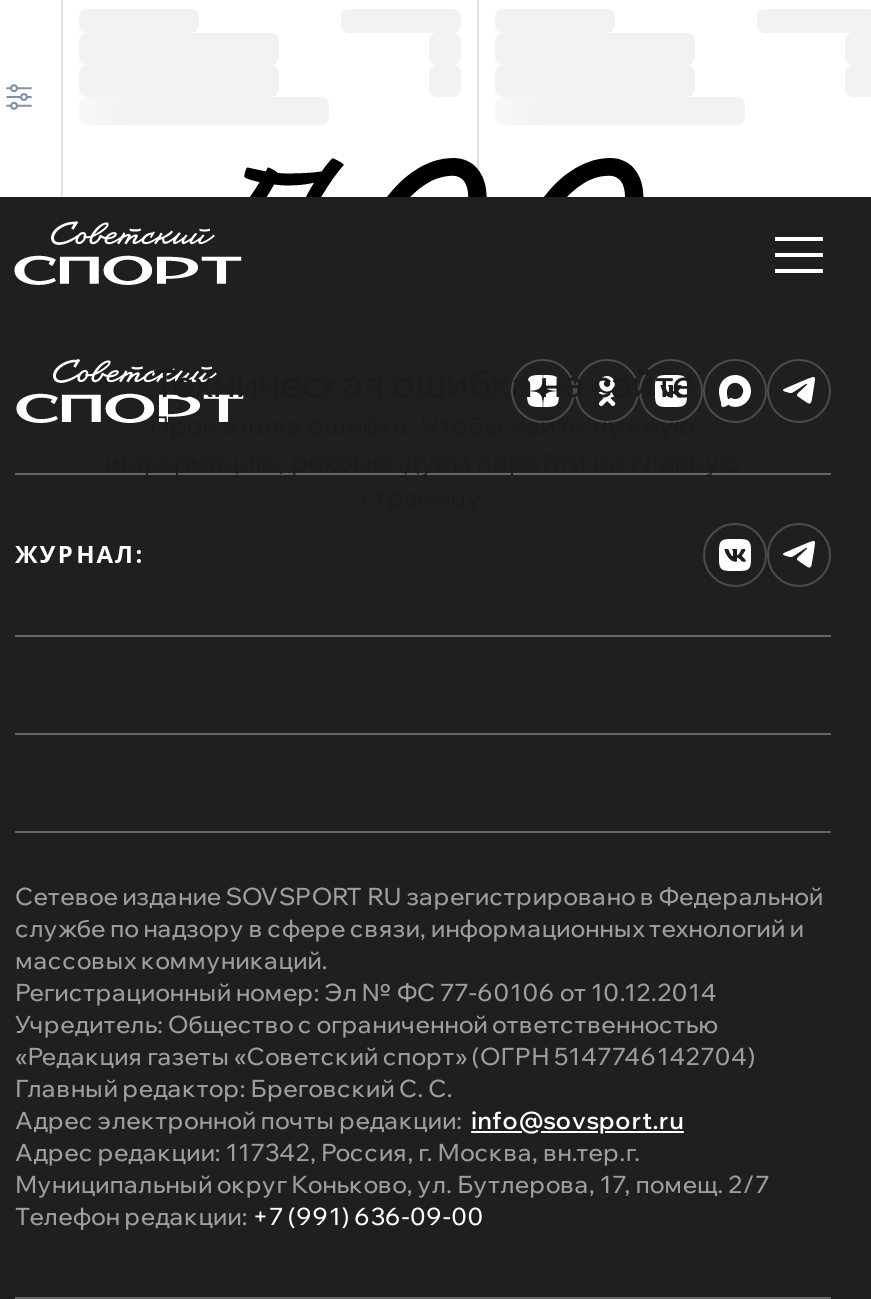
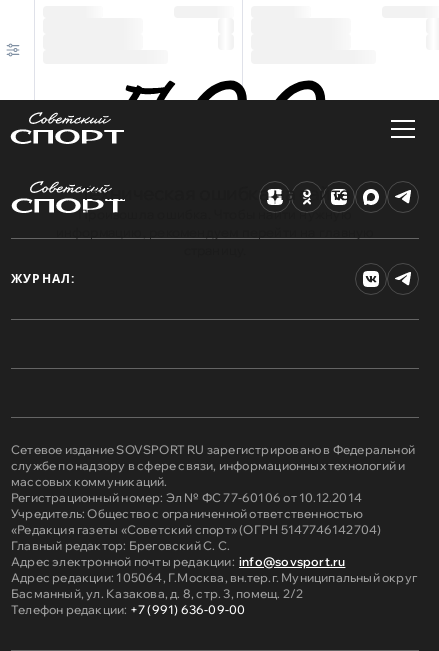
- Адрес редакции: 117342, Россия, г. Москва, вн.тер.г.
- Муниципальный округ Коньково, ул. Бутлерова, 17, помещ. 2/7
+ Адрес редакции: 105064, Г.Москва, вн.тер.г. Муниципальный округ
+ Басманный, ул. Казакова, д. 8, стр. 3, помещ. 2/2
